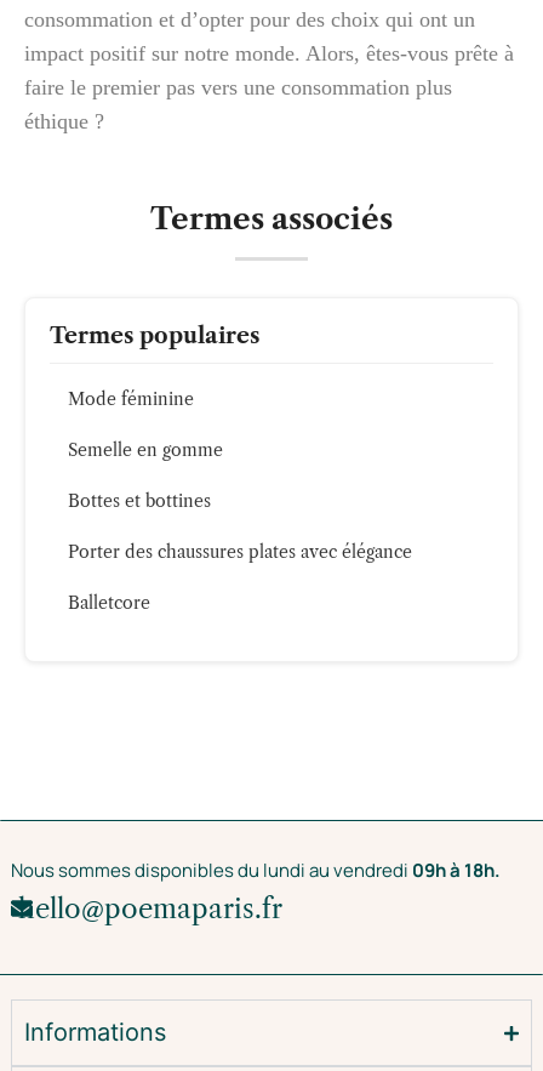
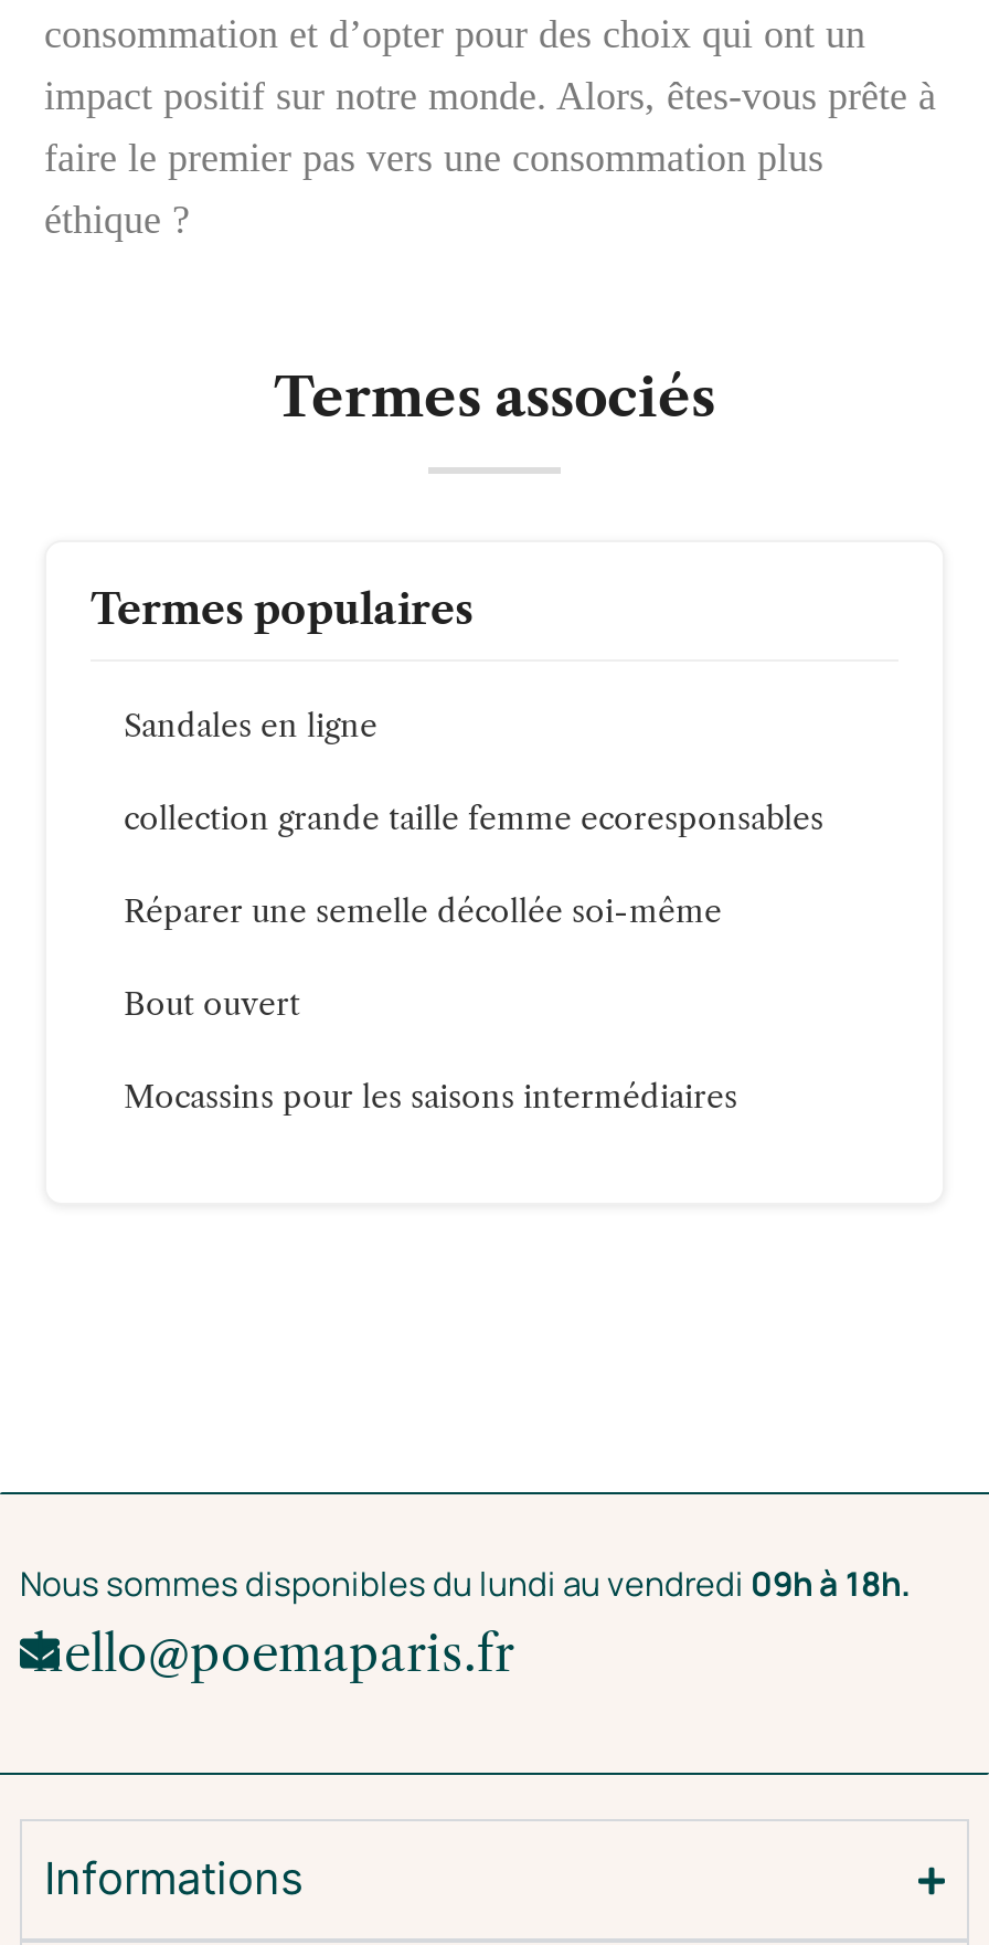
- Mode féminine
+ Sandales en ligne

- Semelle en gomme
+ collection grande taille femme ecoresponsables

- Bottes et bottines
+ Réparer une semelle décollée soi-même

- Porter des chaussures plates avec élégance
+ Bout ouvert

- Balletcore
+ Mocassins pour les saisons intermédiaires
